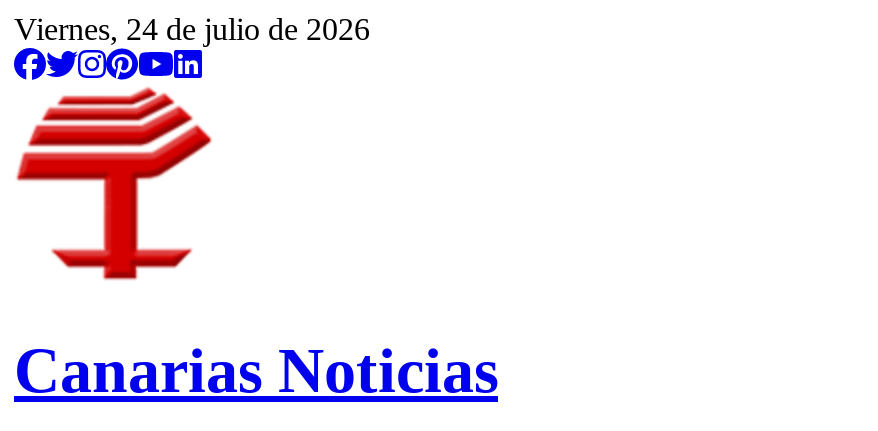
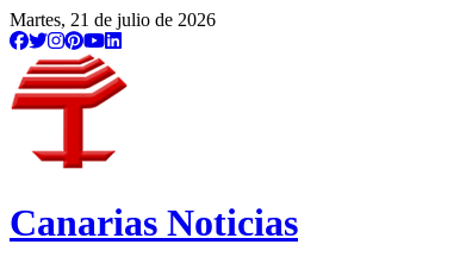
- Viernes, 24 de julio de 2026
+ Martes, 21 de julio de 2026
